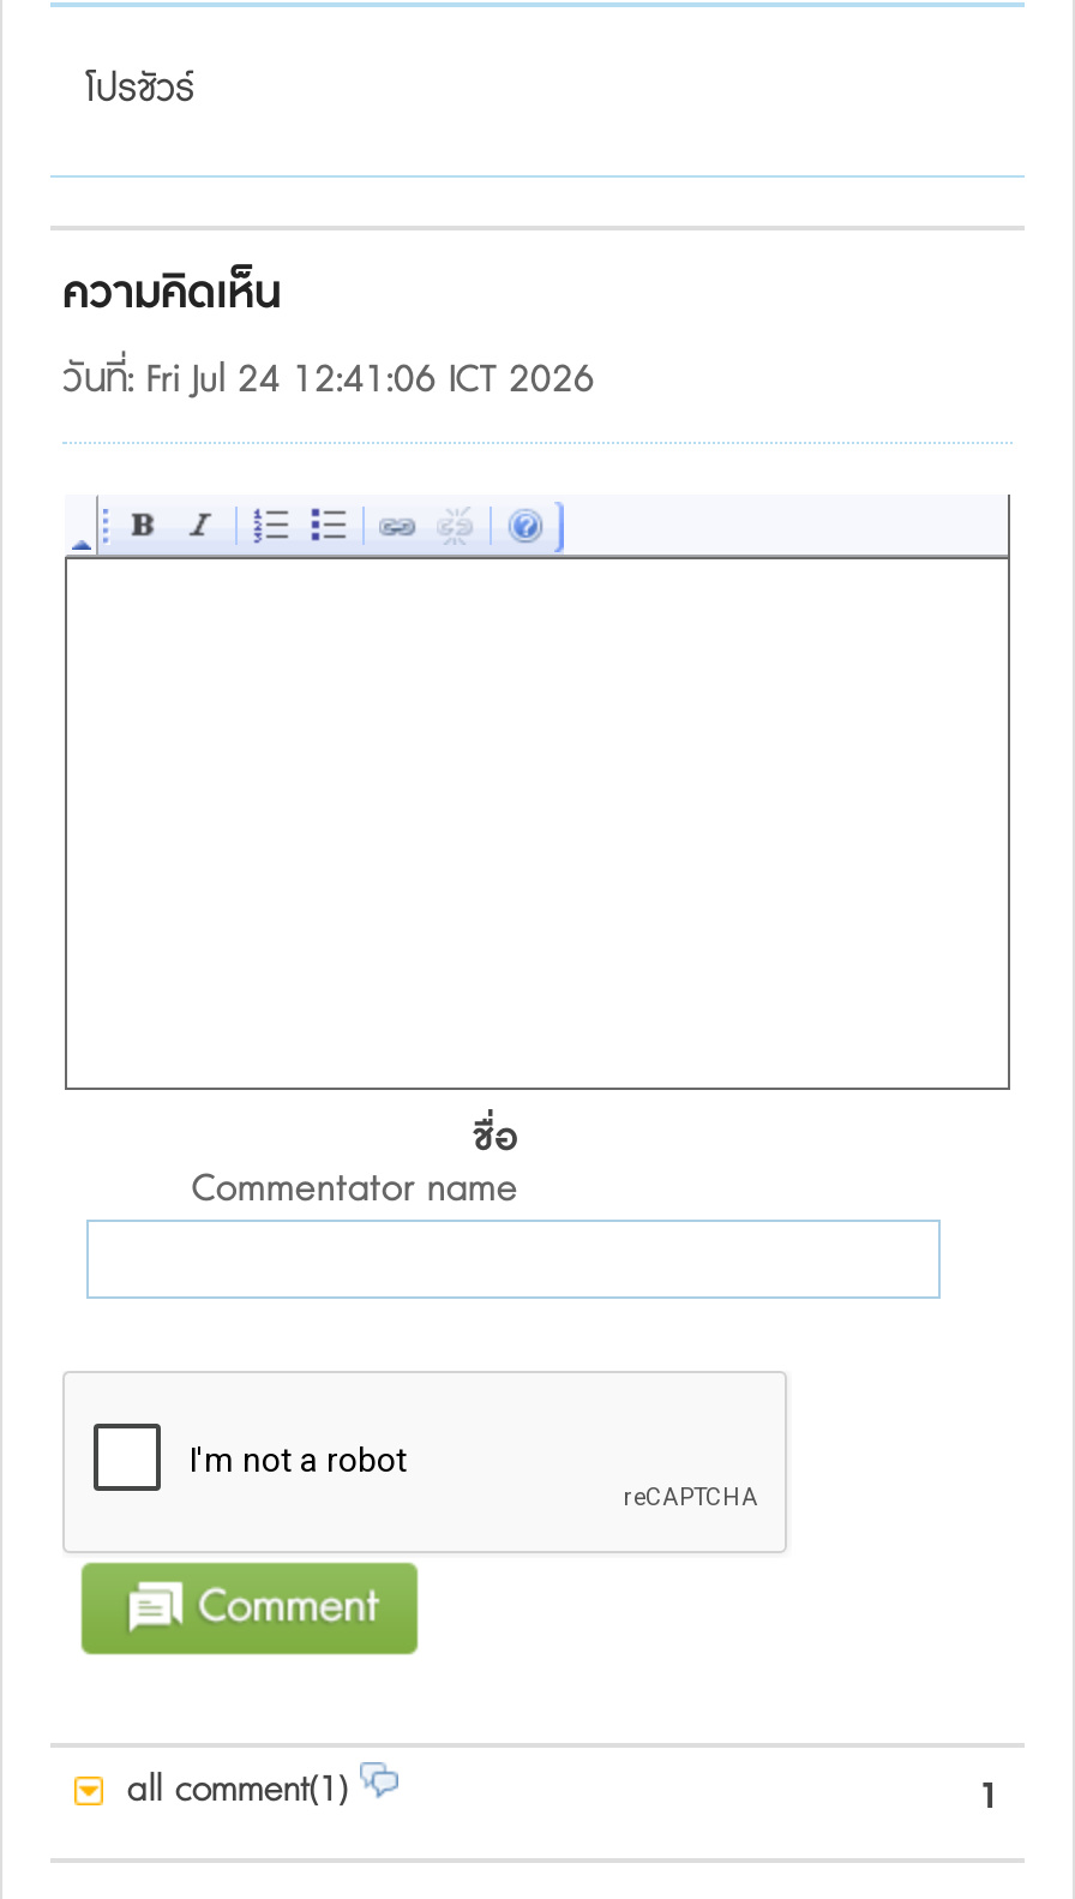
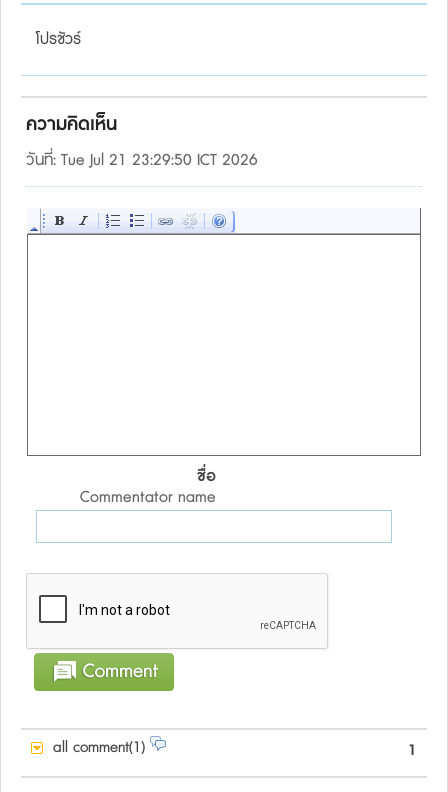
- วันที่: Fri Jul 24 12:41:06 ICT 2026
+ วันที่: Tue Jul 21 23:29:50 ICT 2026
